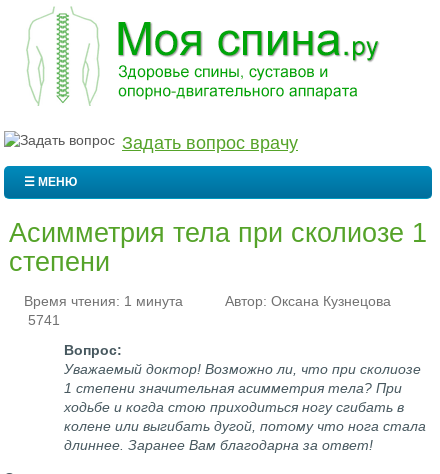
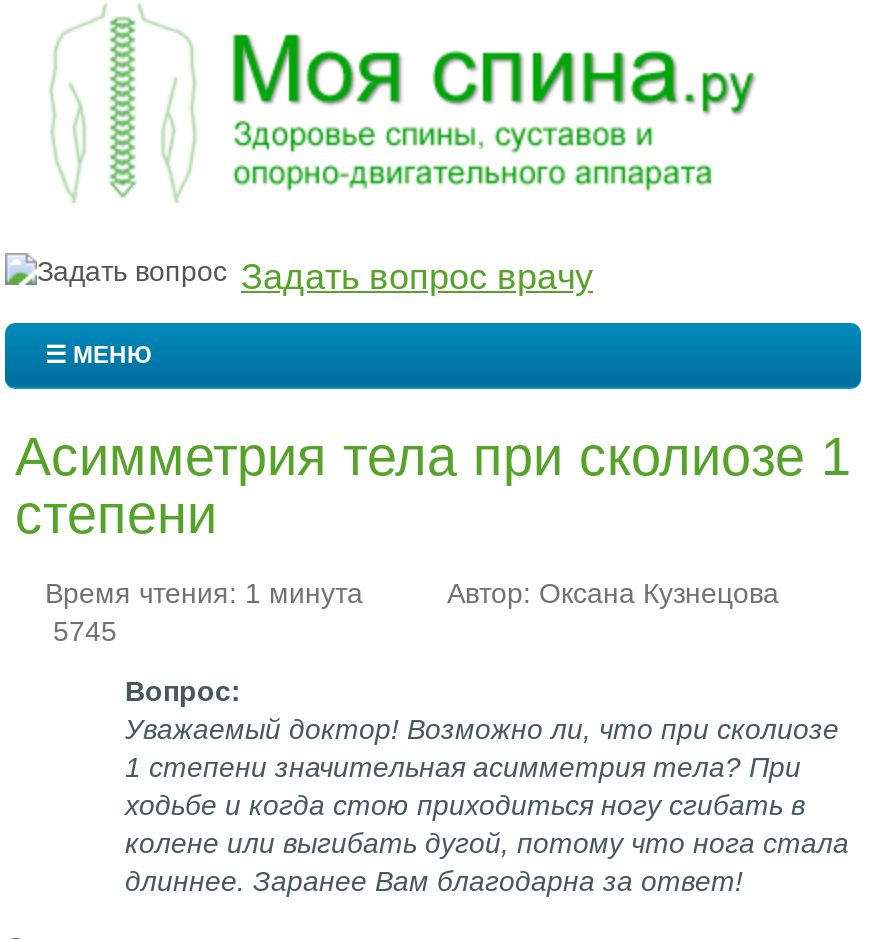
- 5741
+ 5745
